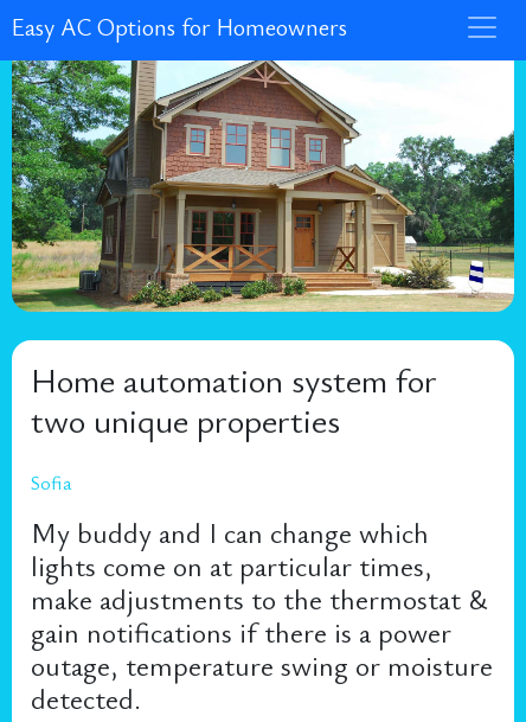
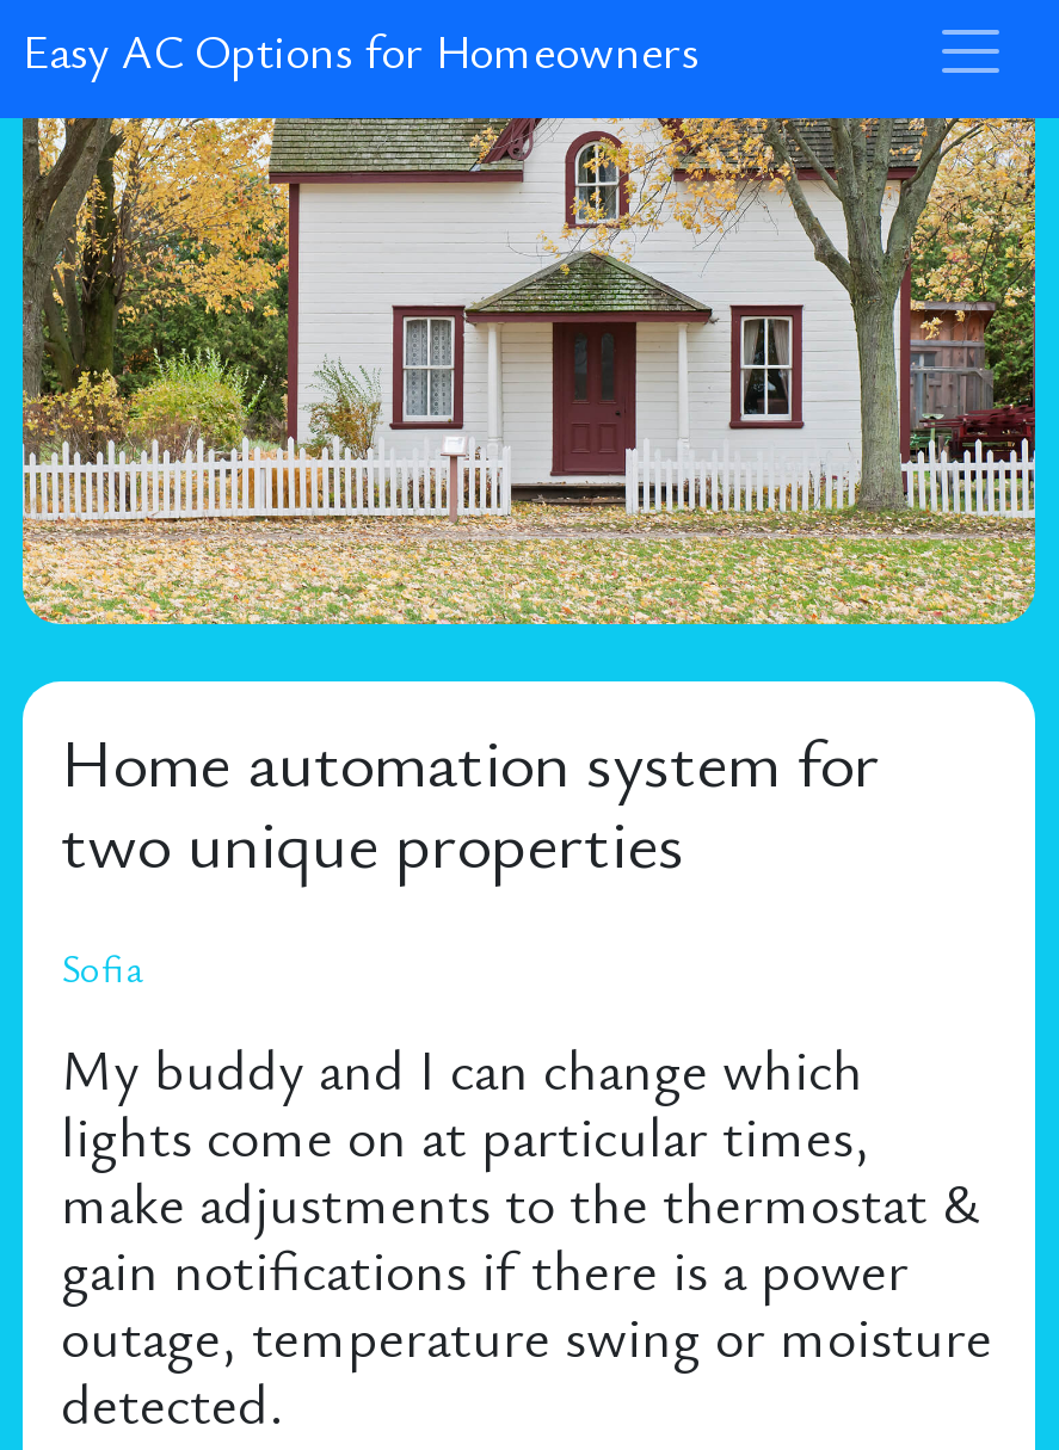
- [image]
+ [image]
